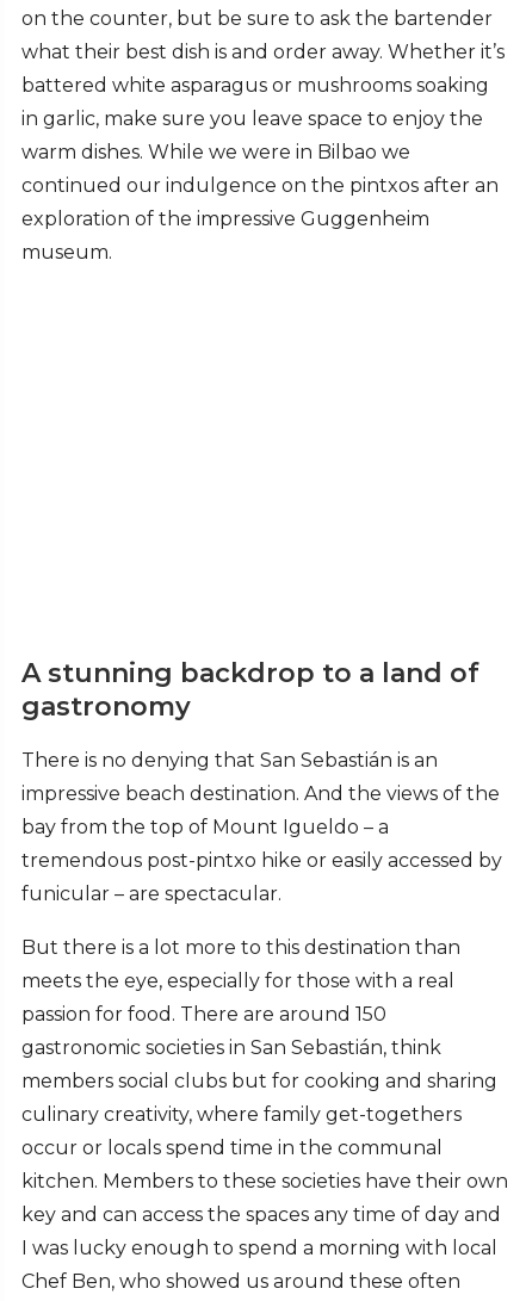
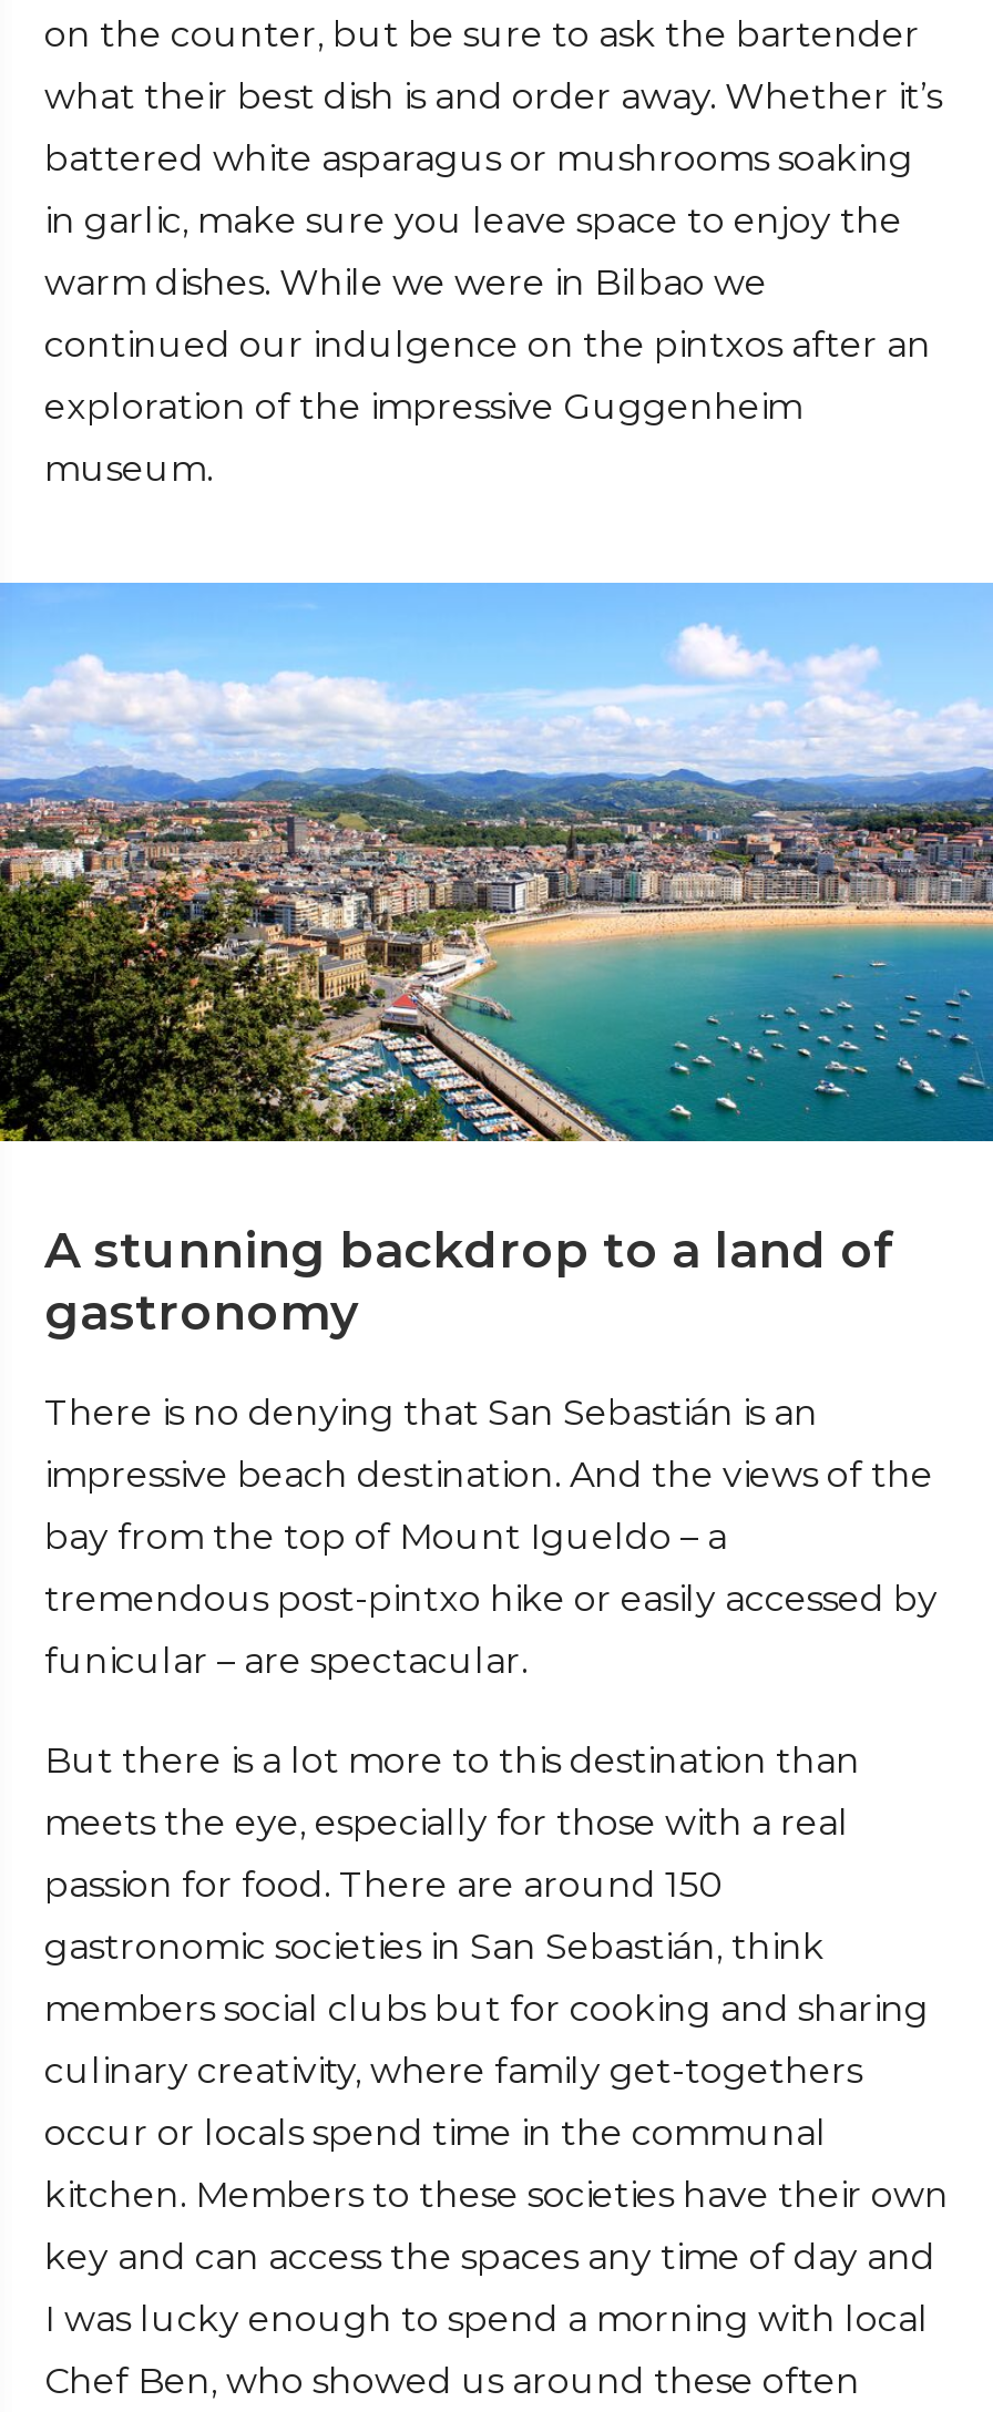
+ [image]
